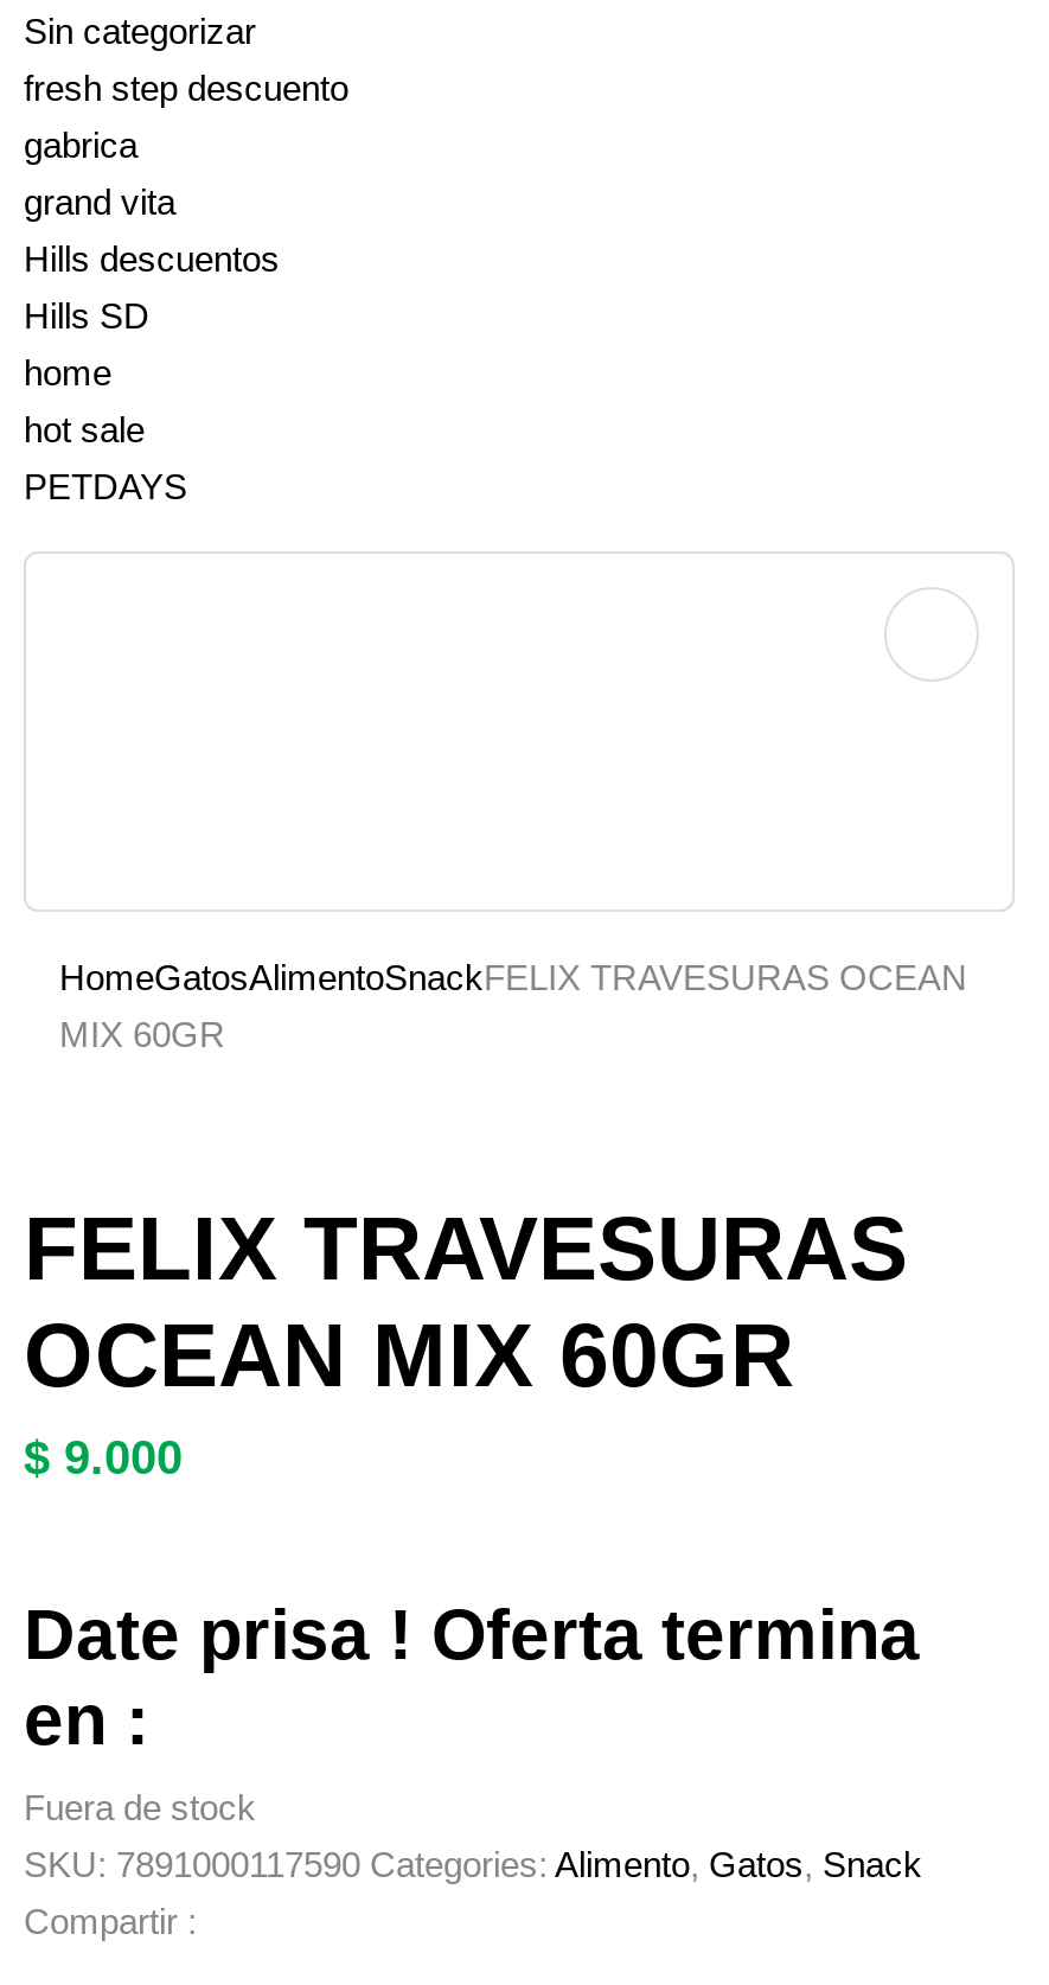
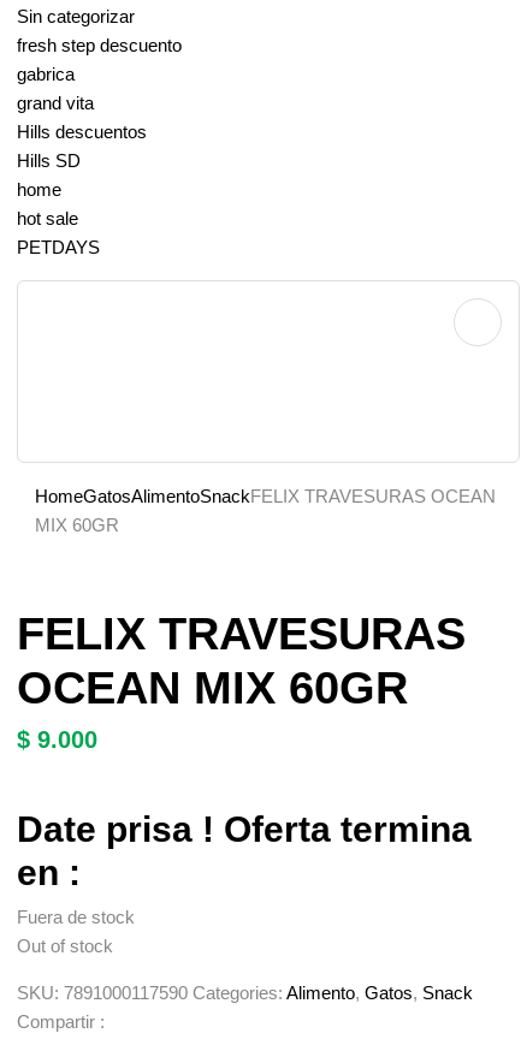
+ Out of stock
